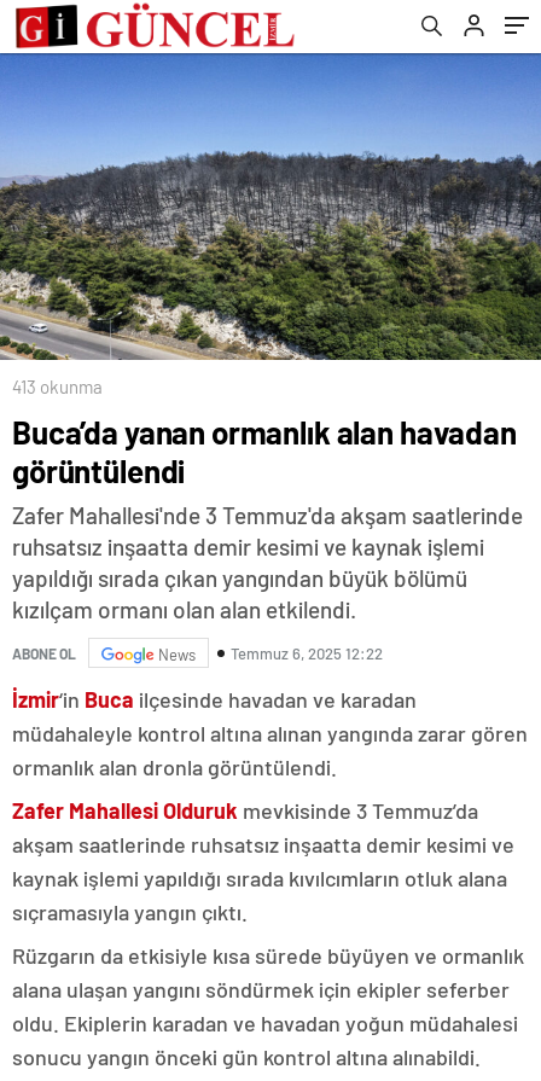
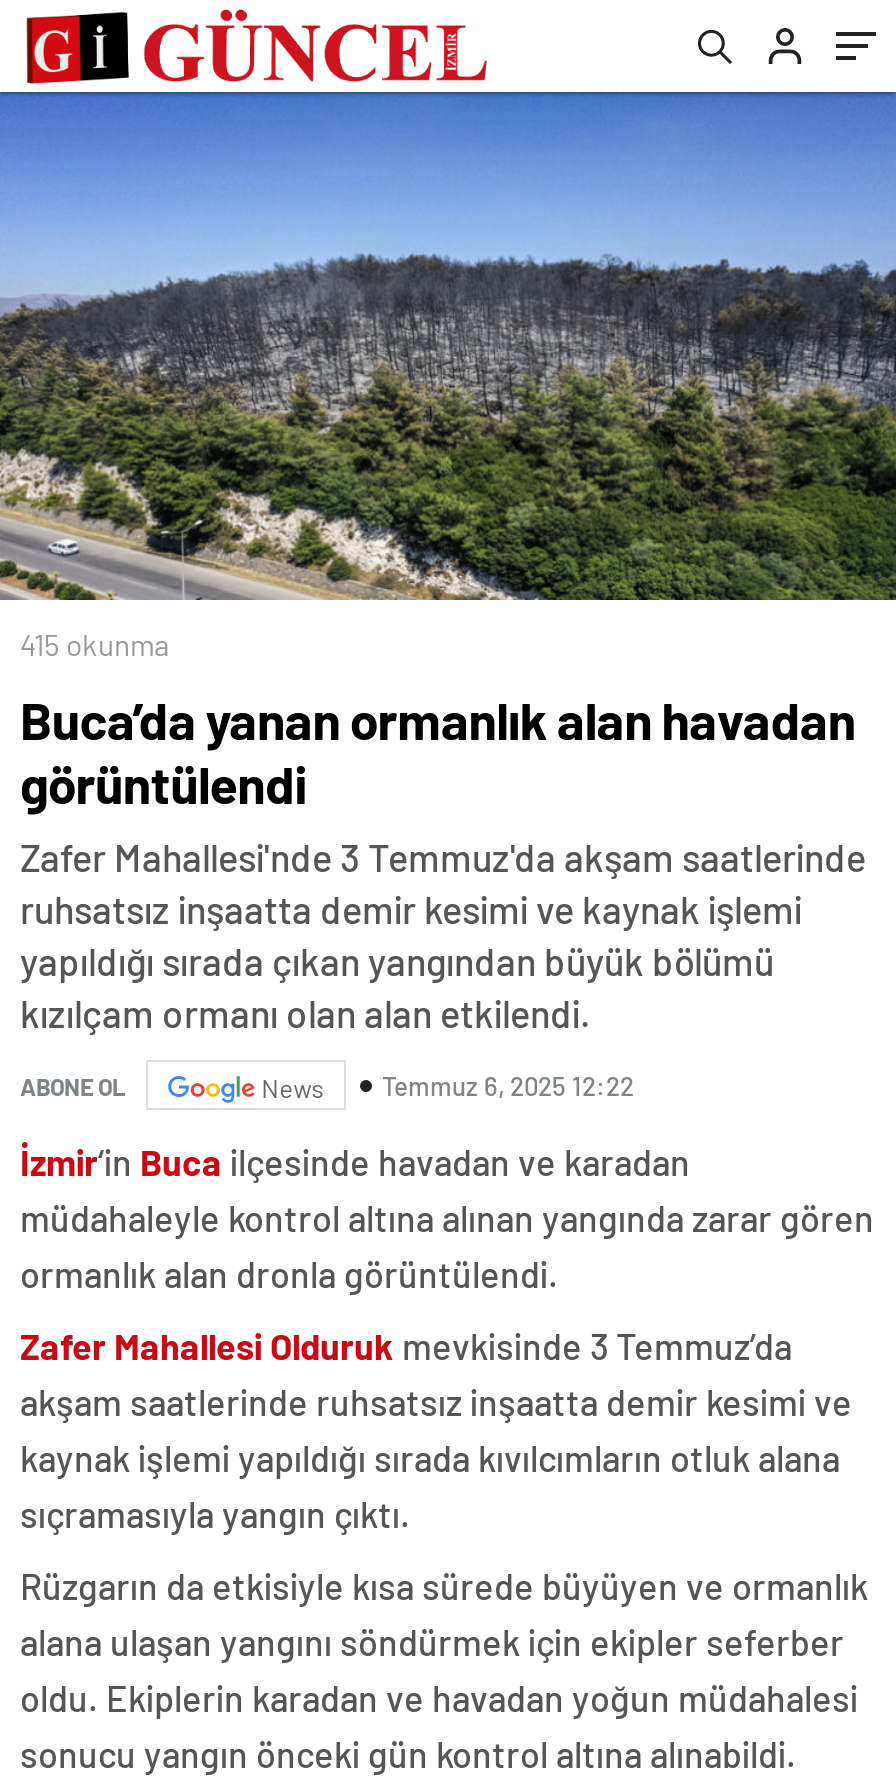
- 413 okunma
+ 415 okunma
